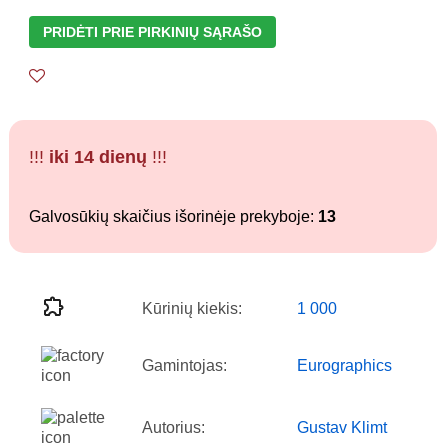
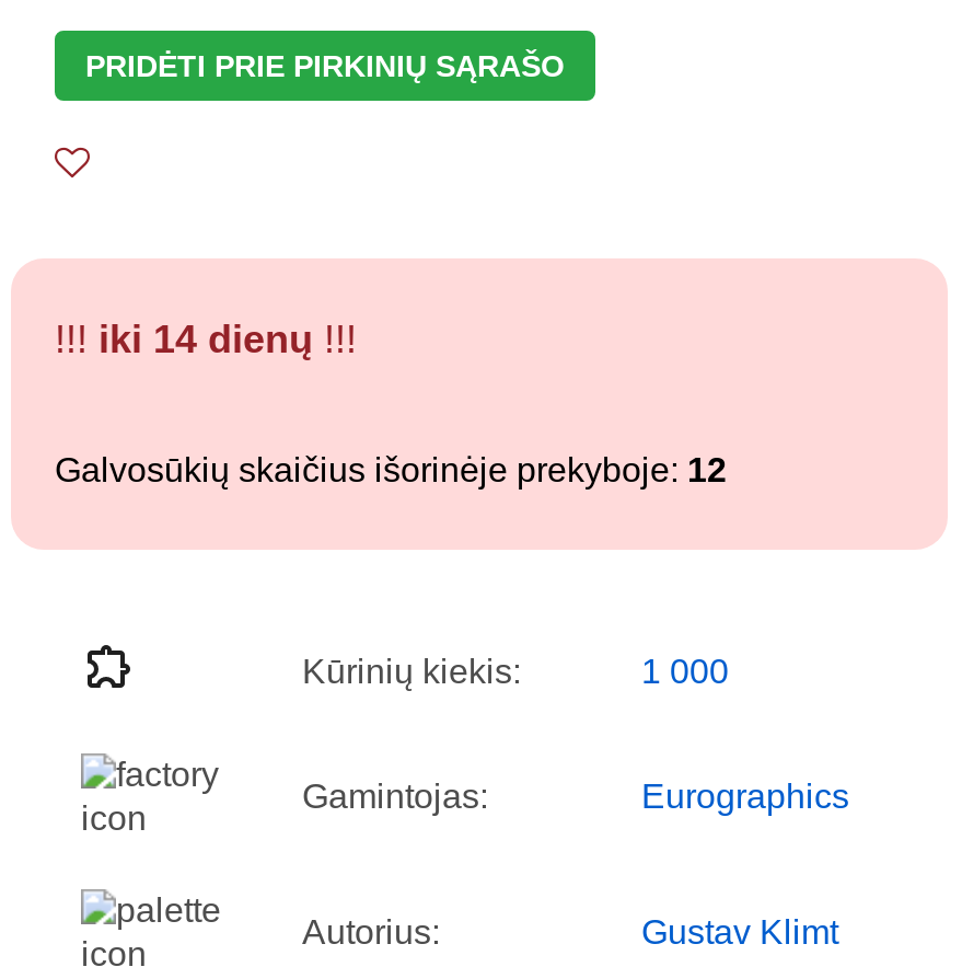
- Galvosūkių skaičius išorinėje prekyboje: 13
+ Galvosūkių skaičius išorinėje prekyboje: 12
